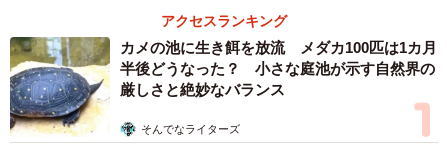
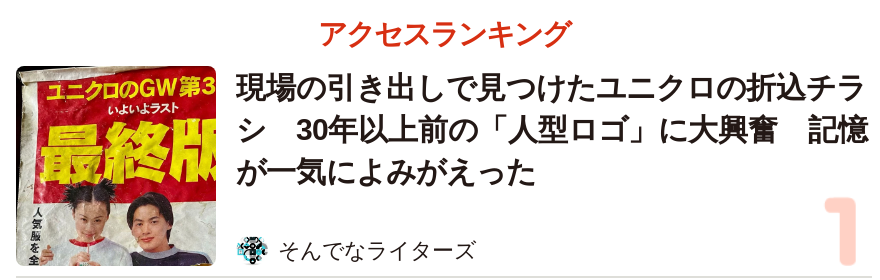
- [image]
- カメの池に生き餌を放流 メダカ100匹は1カ月
- 半後どうなった？ 小さな庭池が示す自然界の
- 厳しさと絶妙なバランス
+ [image]
+ 現場の引き出しで見つけたユニクロの折込チラ
+ シ 30年以上前の「人型ロゴ」に大興奮 記憶
+ が一気によみがえった
